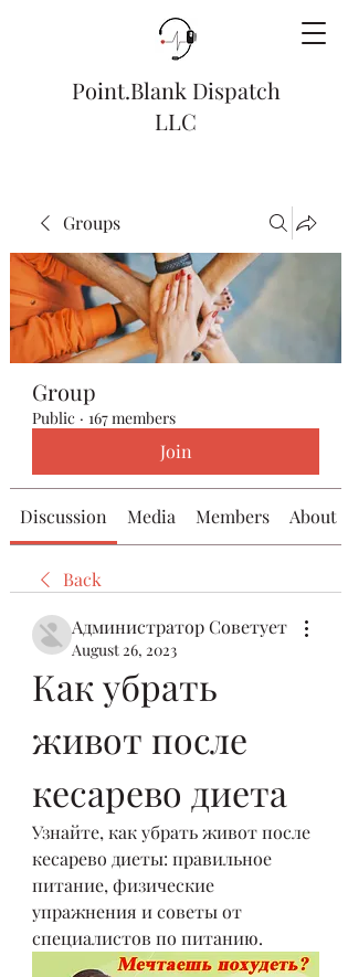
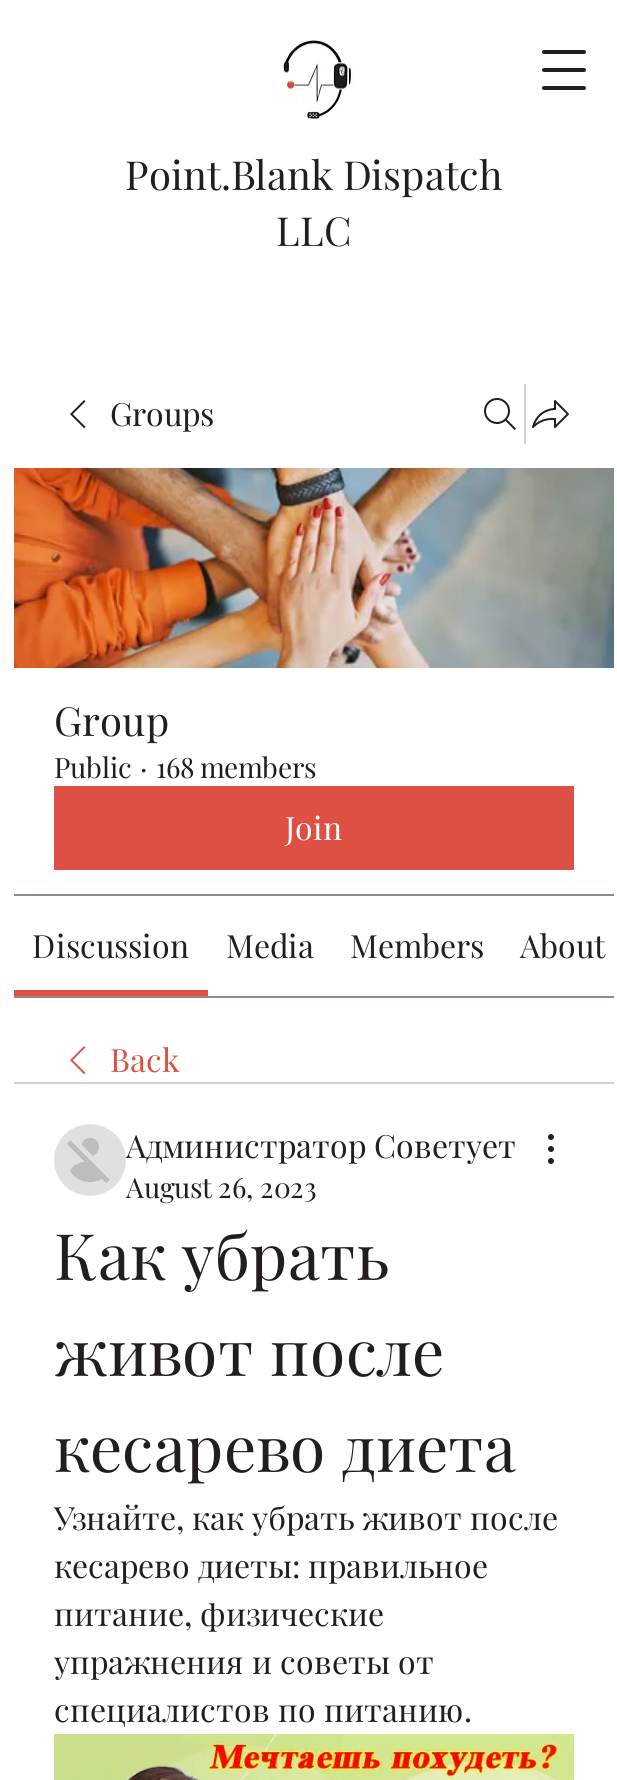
- Public · 167 members
+ Public · 168 members
